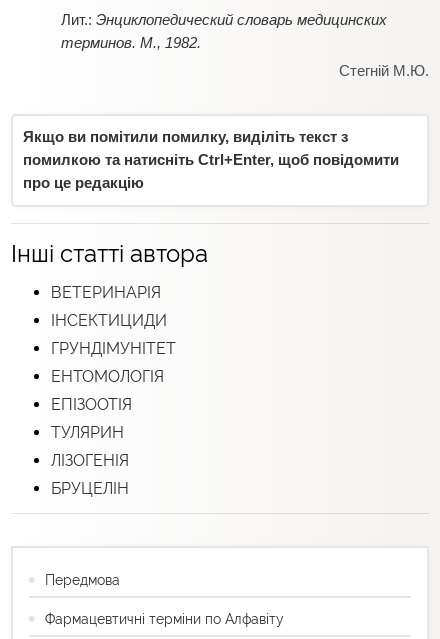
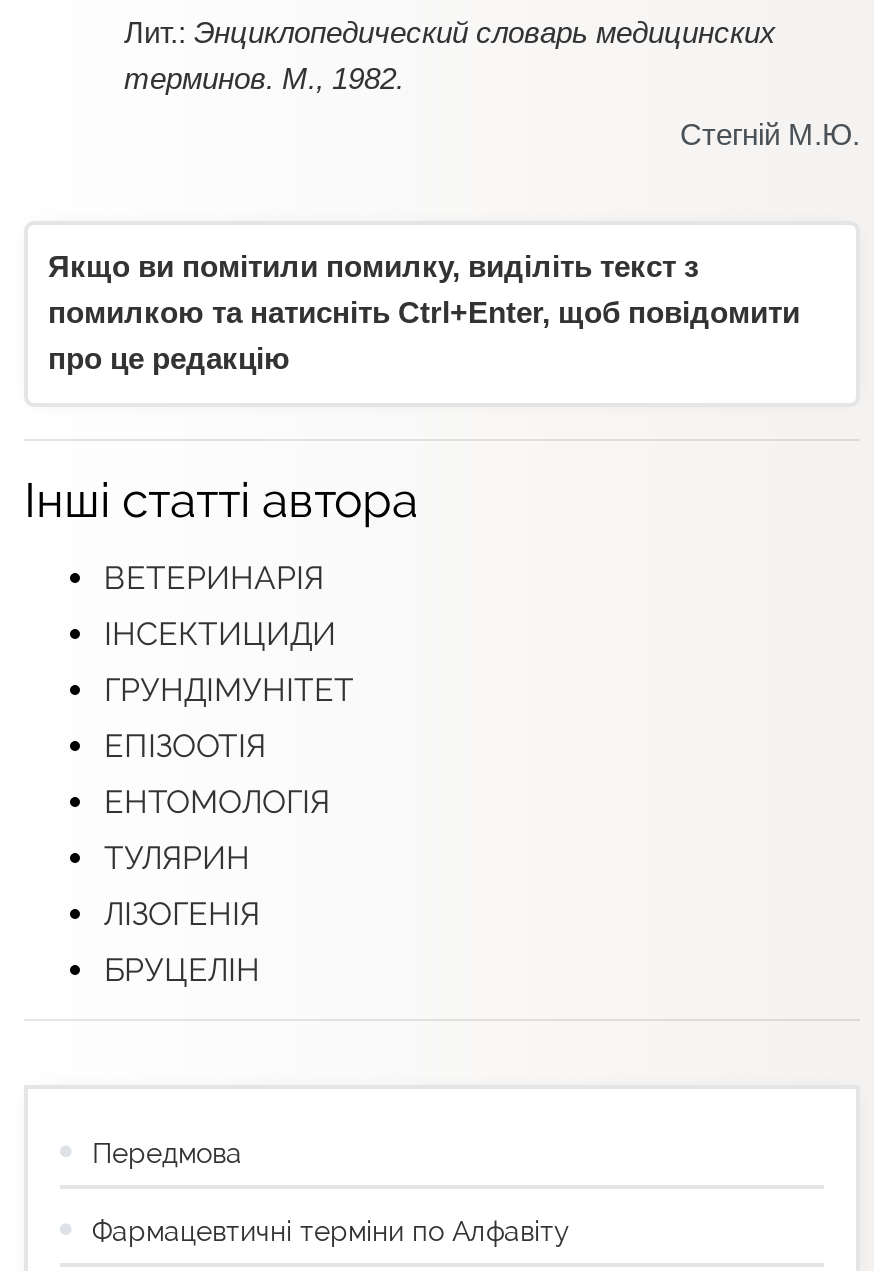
moved down: ЕНТОМОЛОГІЯ

moved up: ЕПІЗООТІЯ
